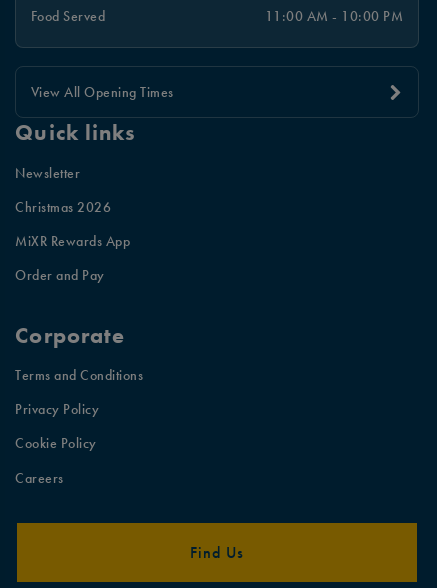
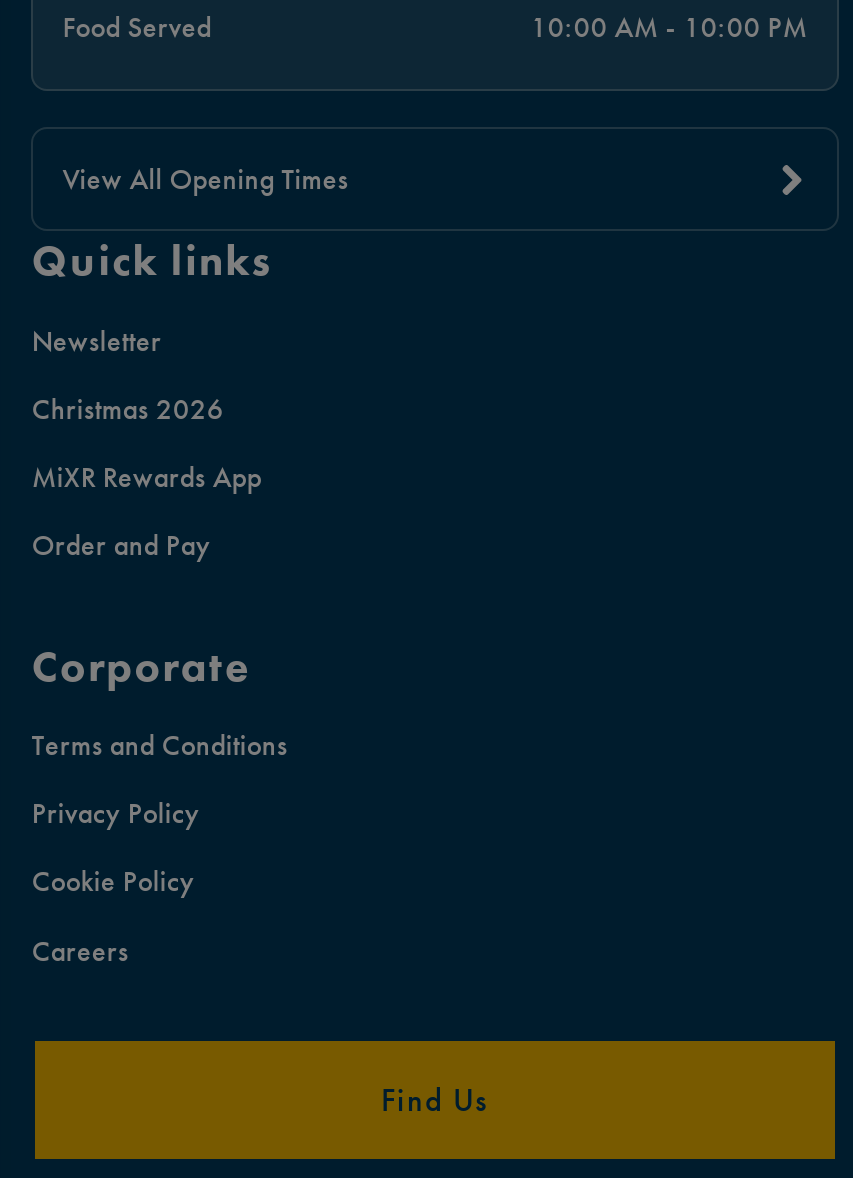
- 11:00 AM - 10:00 PM
+ 10:00 AM - 10:00 PM
